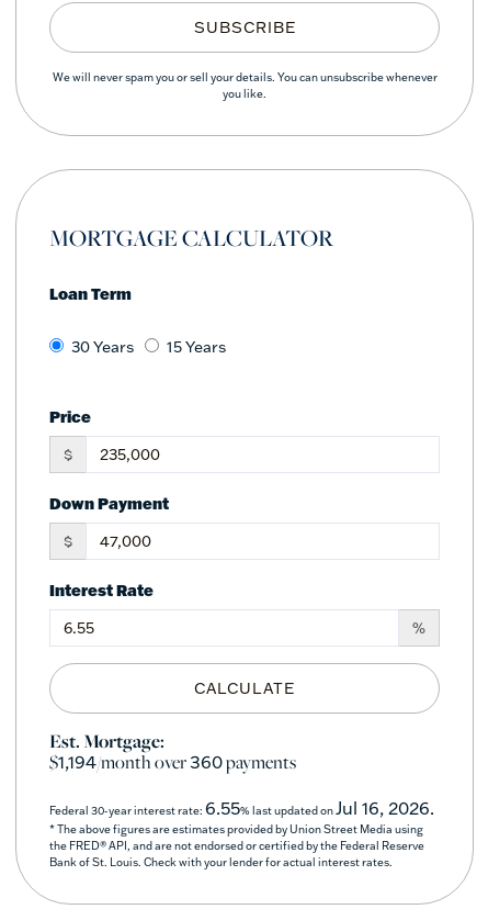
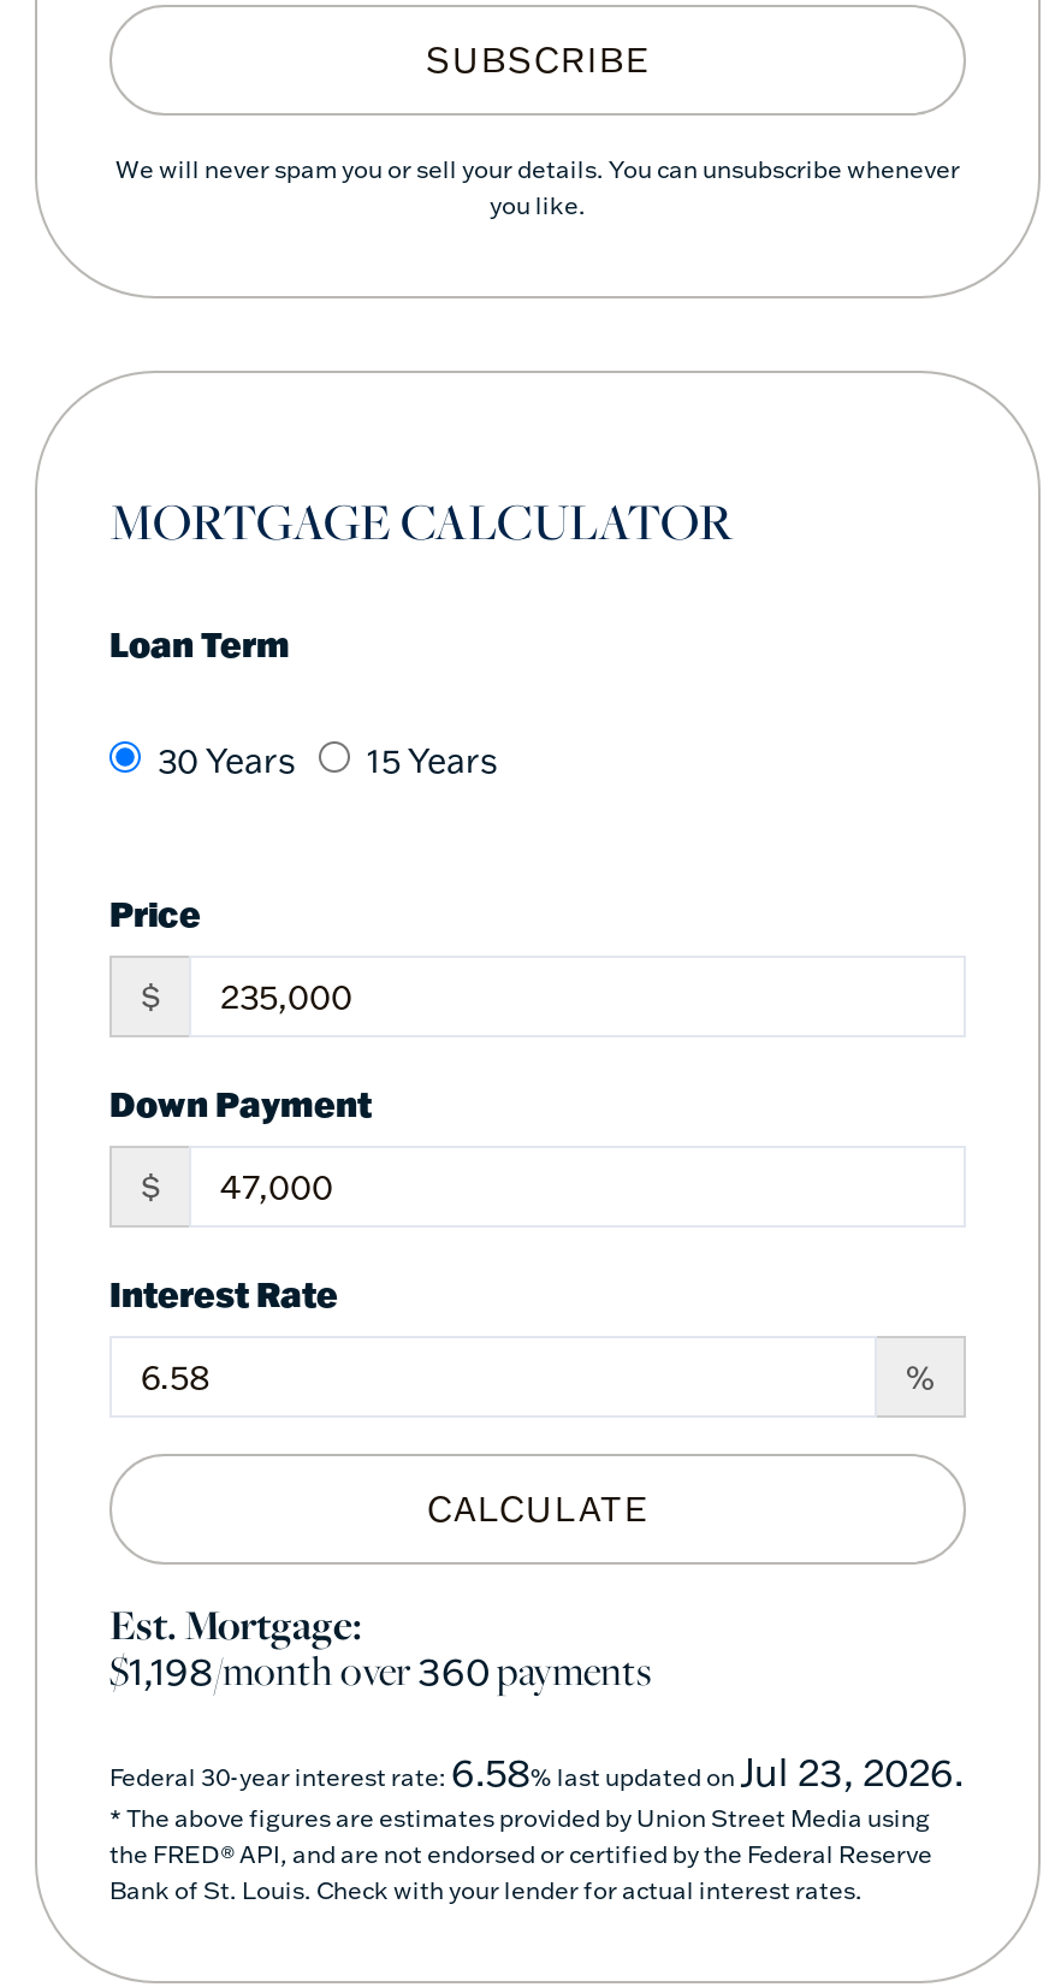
- $1,194/month over360payments
+ $1,198/month over360payments

- Federal 30-year interest rate: 6.55% last updated on Jul 16, 2026.
+ Federal 30-year interest rate: 6.58% last updated on Jul 23, 2026.
